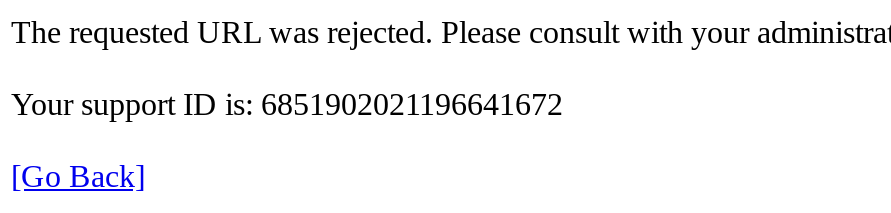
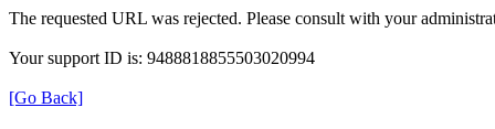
- Your support ID is: 6851902021196641672
+ Your support ID is: 9488818855503020994
